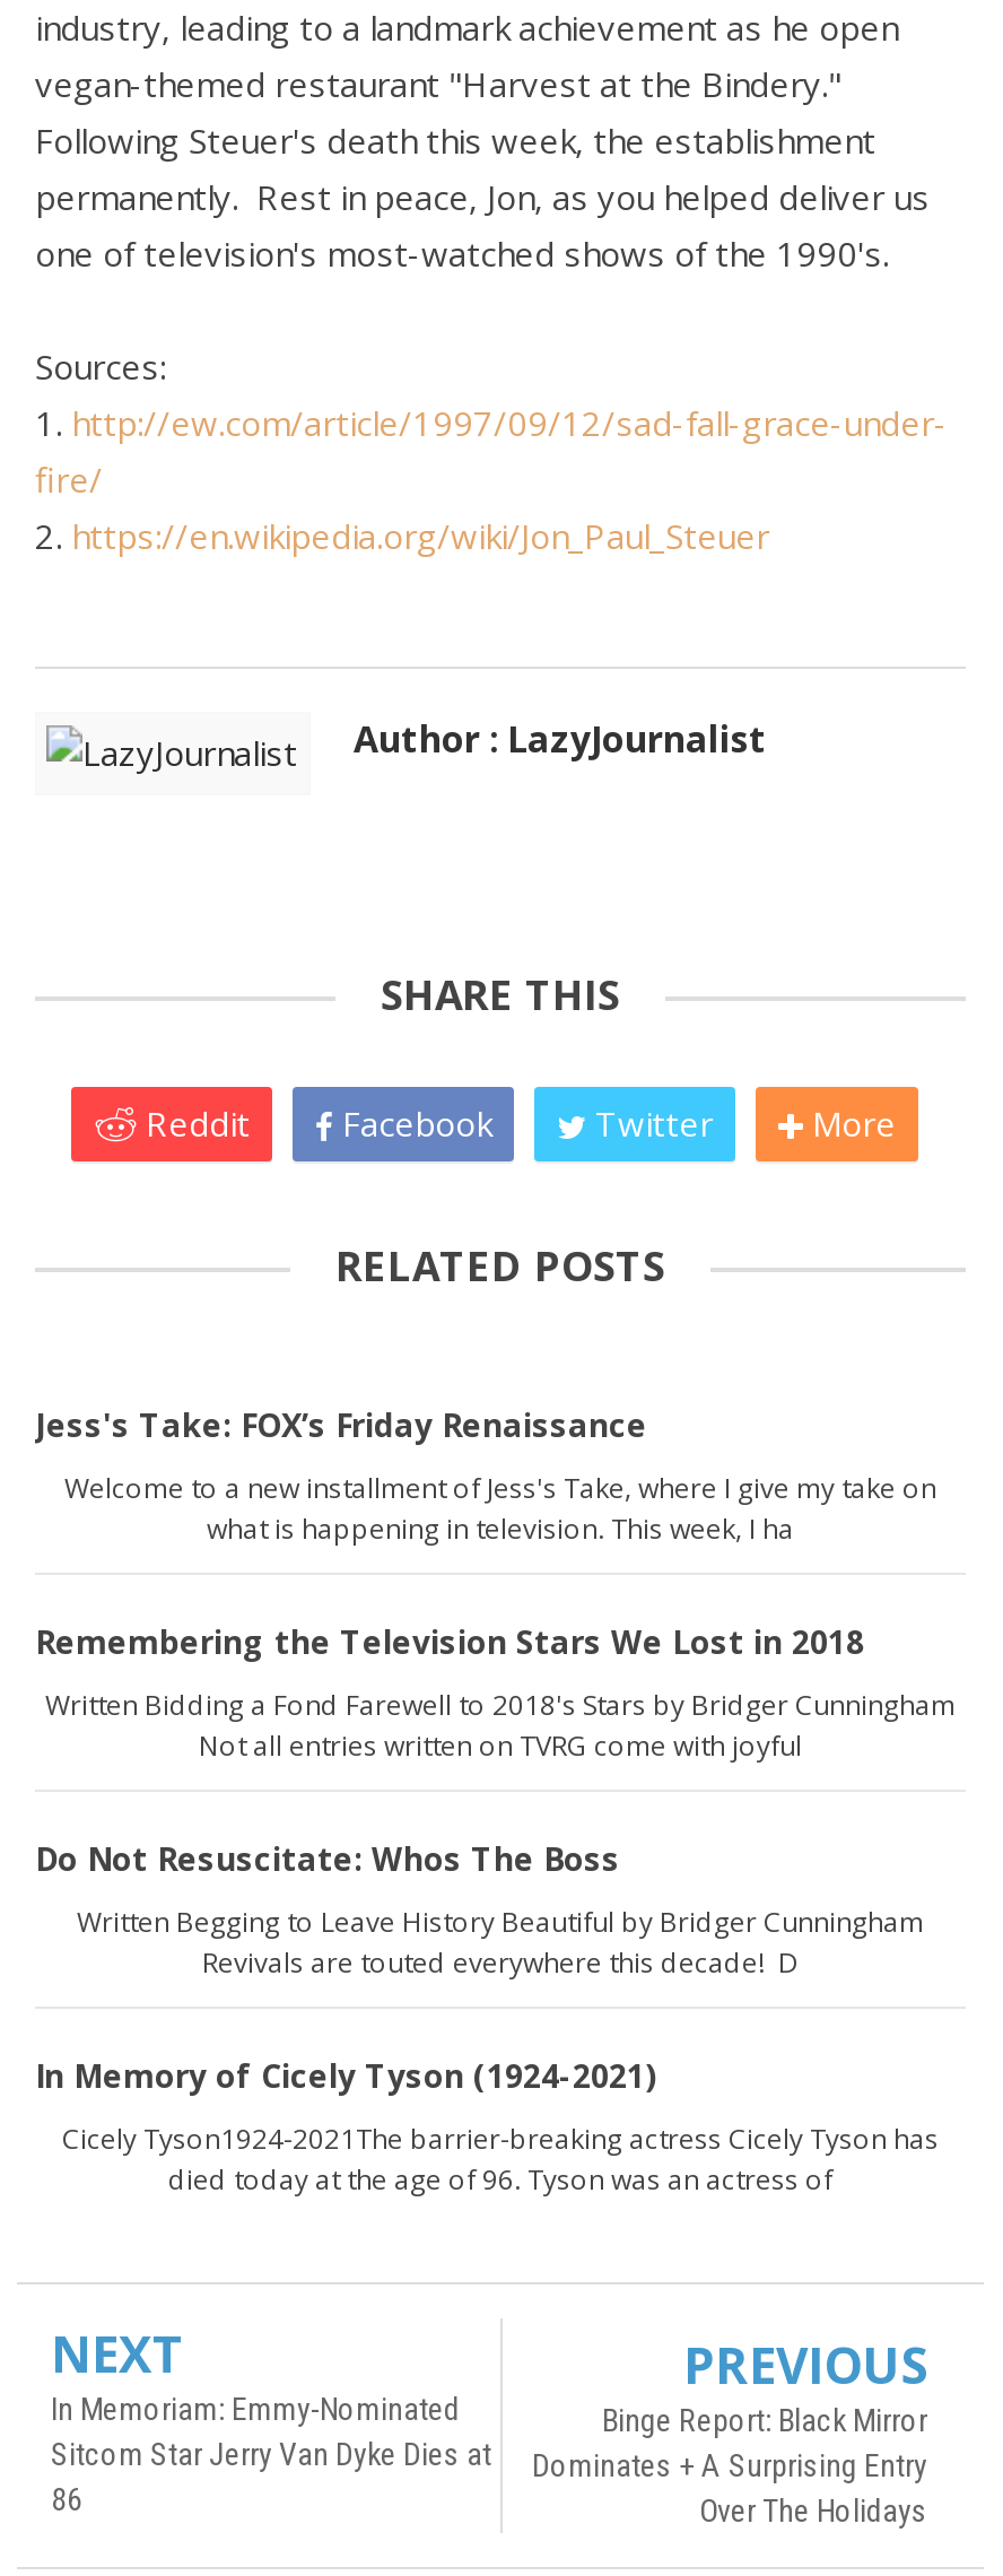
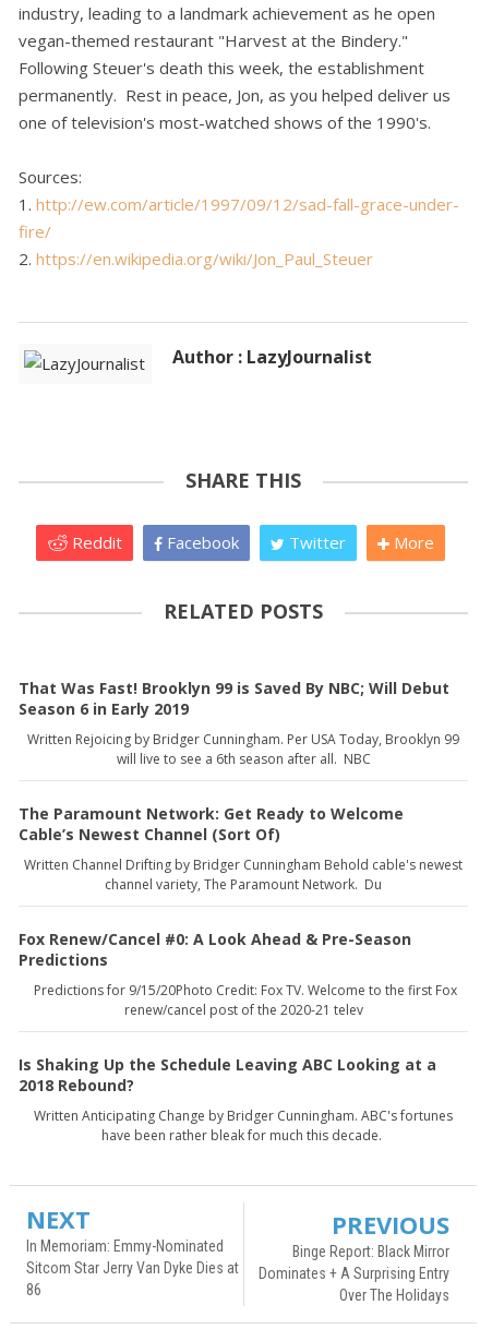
- Jess's Take: FOX’s Friday Renaissance
+ That Was Fast! Brooklyn 99 is Saved By NBC; Will Debut
+ Season 6 in Early 2019

- Welcome to a new installment of Jess's Take, where I give my take on
- what is happening in television. This week, I ha
+ Written Rejoicing by Bridger Cunningham. Per USA Today, Brooklyn 99
+ will live to see a 6th season after all. NBC

- Remembering the Television Stars We Lost in 2018
+ The Paramount Network: Get Ready to Welcome
+ Cable’s Newest Channel (Sort Of)

- Written Bidding a Fond Farewell to 2018's Stars by Bridger Cunningham
- Not all entries written on TVRG come with joyful
+ Written Channel Drifting by Bridger Cunningham Behold cable's newest
+ channel variety, The Paramount Network. Du

- Do Not Resuscitate: Whos The Boss
+ Fox Renew/Cancel #0: A Look Ahead & Pre-Season
+ Predictions

- Written Begging to Leave History Beautiful by Bridger Cunningham
- Revivals are touted everywhere this decade! D
+ Predictions for 9/15/20Photo Credit: Fox TV. Welcome to the first Fox
+ renew/cancel post of the 2020-21 telev

- In Memory of Cicely Tyson (1924-2021)
+ Is Shaking Up the Schedule Leaving ABC Looking at a
+ 2018 Rebound?

- Cicely Tyson1924-2021The barrier-breaking actress Cicely Tyson has
- died today at the age of 96. Tyson was an actress of
+ Written Anticipating Change by Bridger Cunningham. ABC's fortunes
+ have been rather bleak for much this decade.
